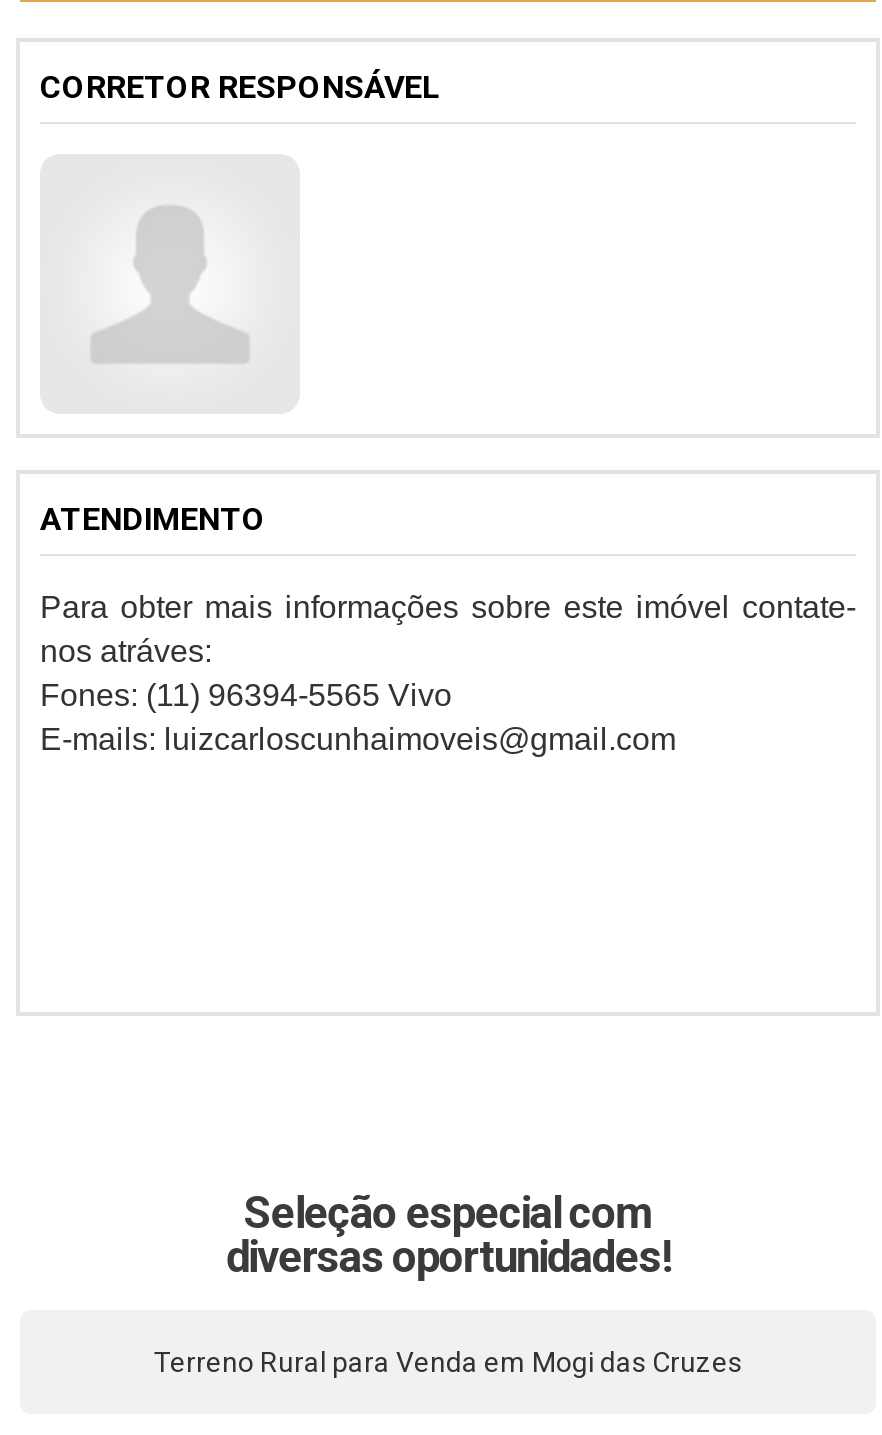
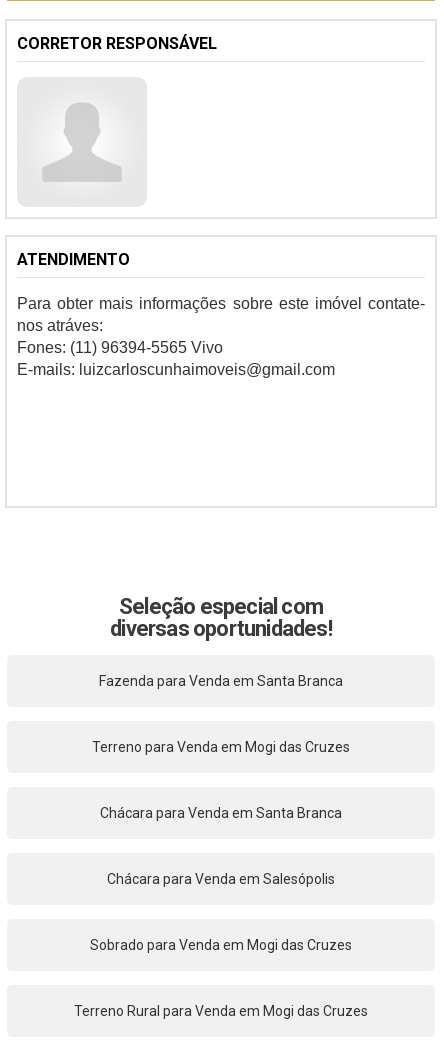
+ Sobrado para Venda em Mogi das Cruzes

+ Terreno para Venda em Mogi das Cruzes

+ Fazenda para Venda em Santa Branca

+ Chácara para Venda em Santa Branca

+ Chácara para Venda em Salesópolis
